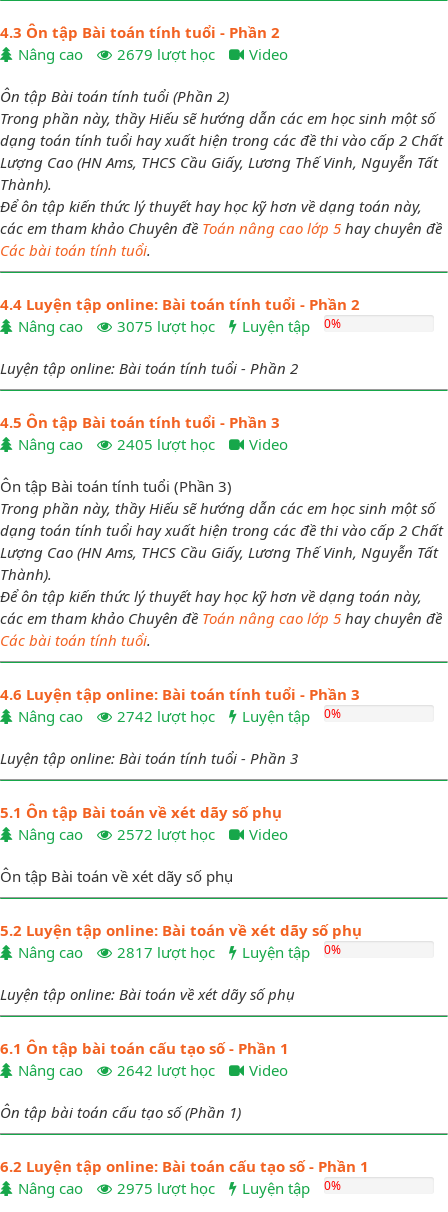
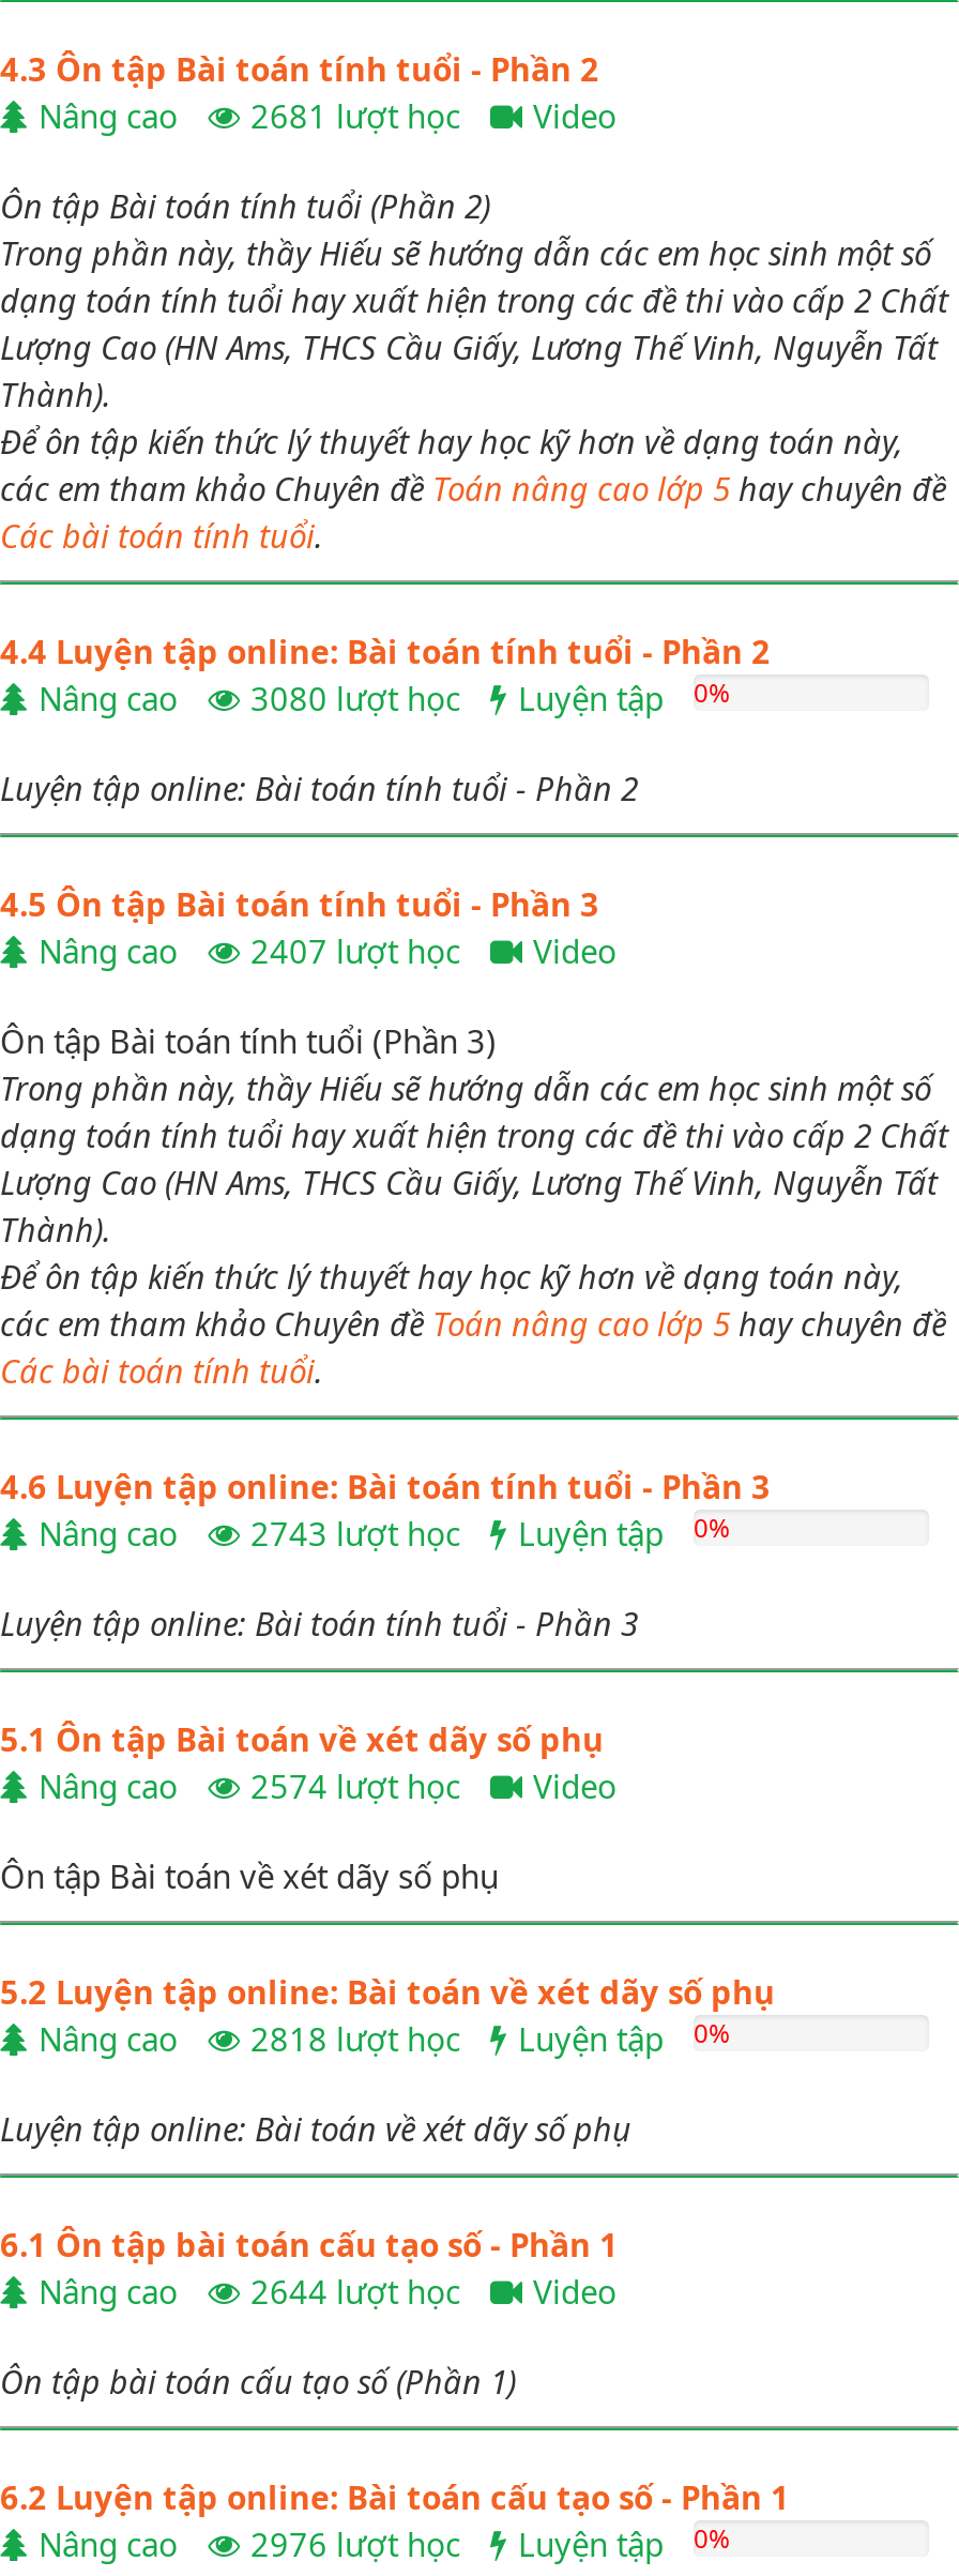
- Nâng cao 2679 lượt học Video
+ Nâng cao 2681 lượt học Video

- Nâng cao 3075 lượt học Luyện tập 0%
+ Nâng cao 3080 lượt học Luyện tập 0%

- Nâng cao 2405 lượt học Video
+ Nâng cao 2407 lượt học Video

- Nâng cao 2742 lượt học Luyện tập 0%
+ Nâng cao 2743 lượt học Luyện tập 0%

- Nâng cao 2572 lượt học Video
+ Nâng cao 2574 lượt học Video

- Nâng cao 2817 lượt học Luyện tập 0%
+ Nâng cao 2818 lượt học Luyện tập 0%

- Nâng cao 2642 lượt học Video
+ Nâng cao 2644 lượt học Video

- Nâng cao 2975 lượt học Luyện tập 0%
+ Nâng cao 2976 lượt học Luyện tập 0%
